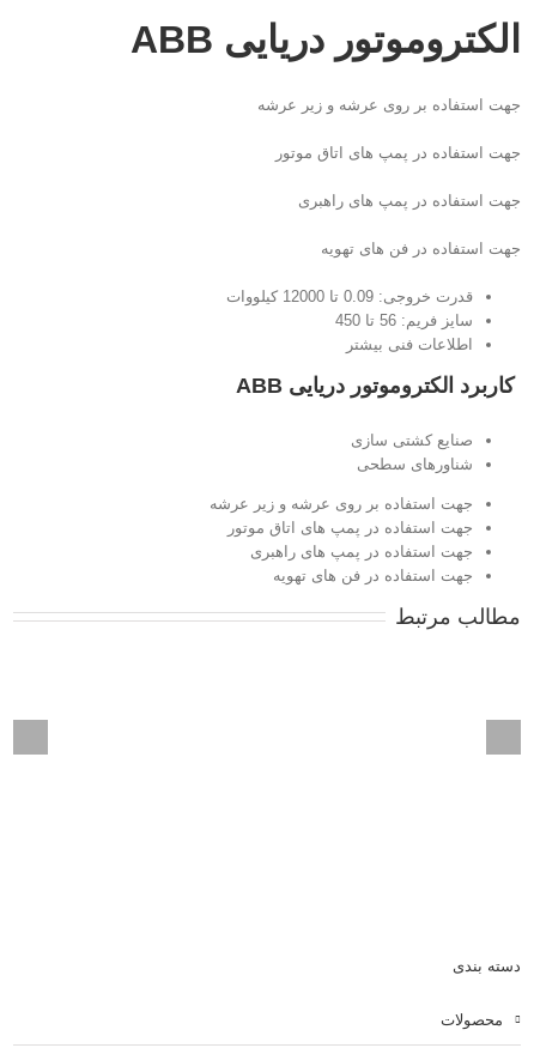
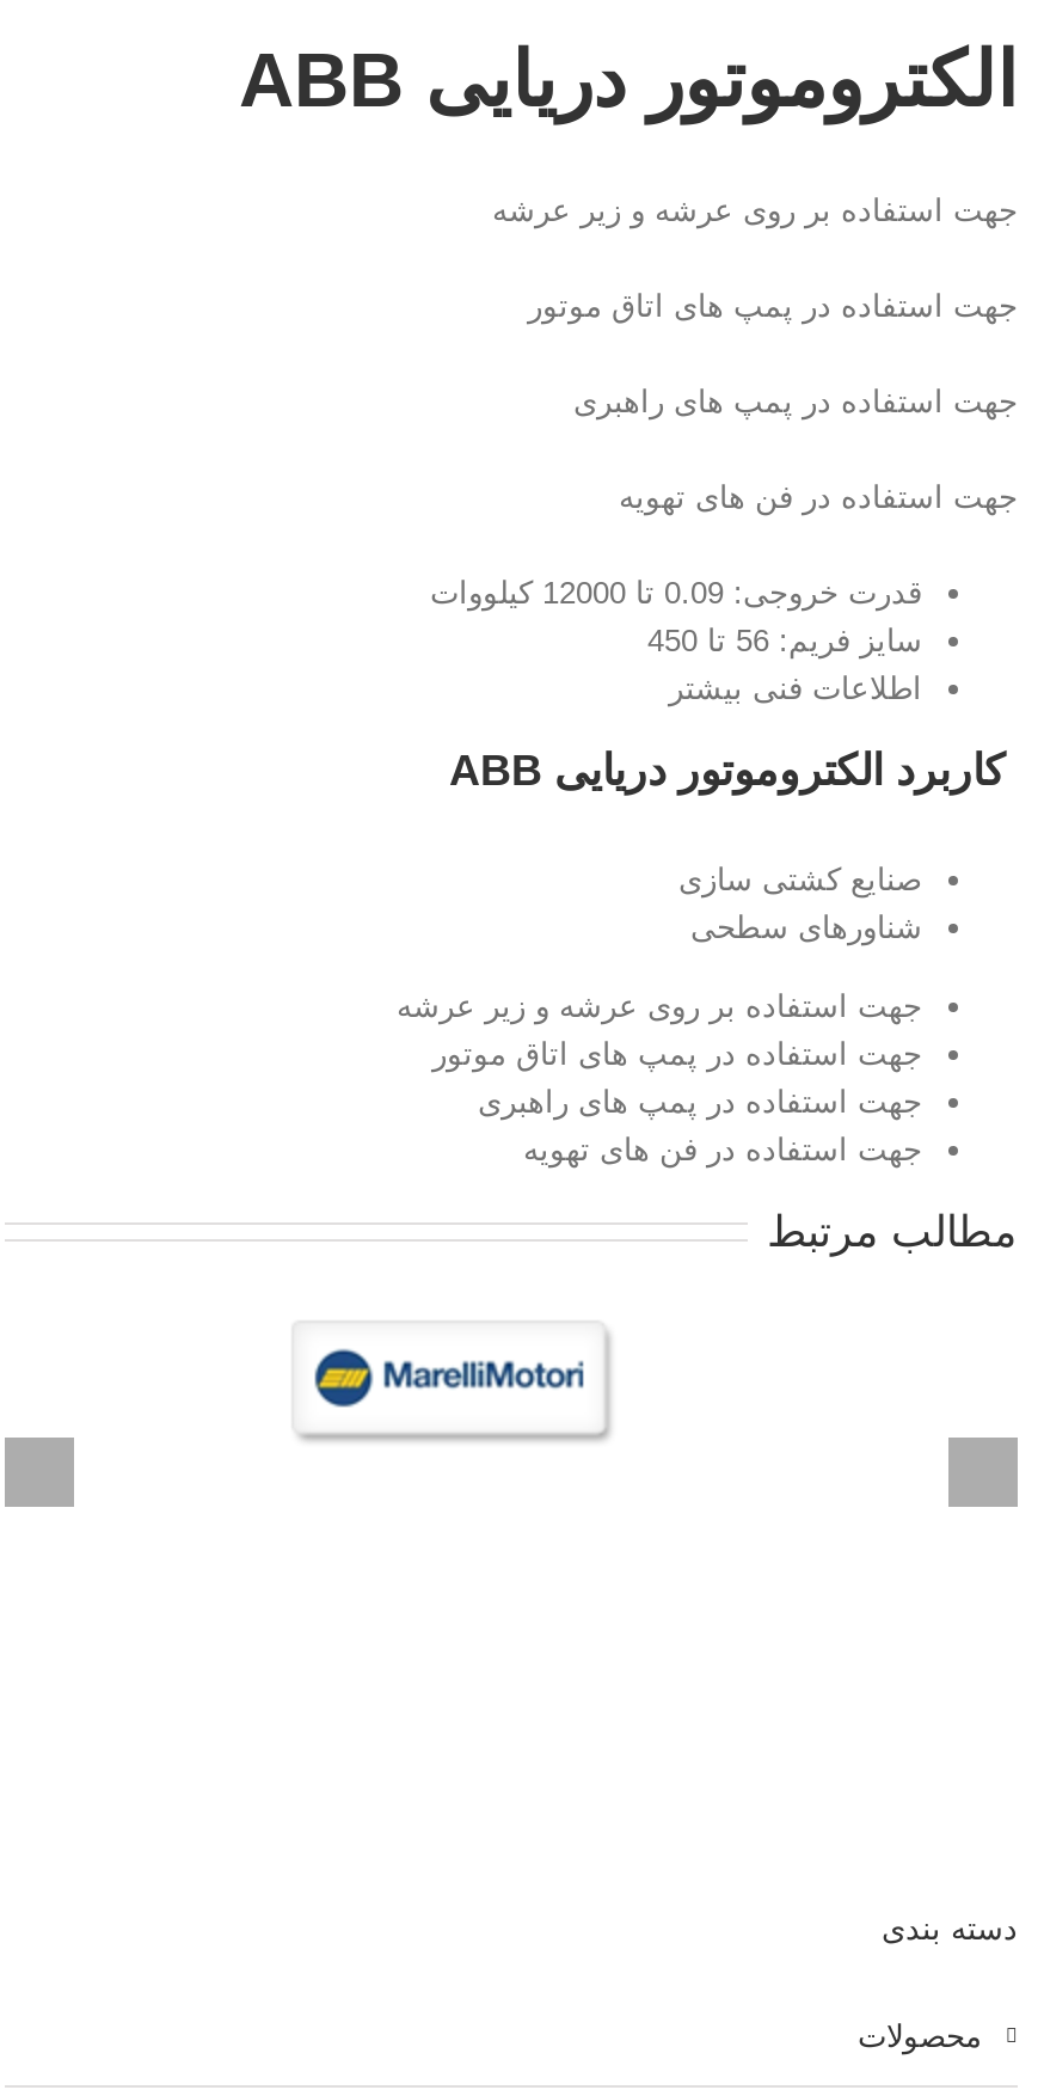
+ [image]
